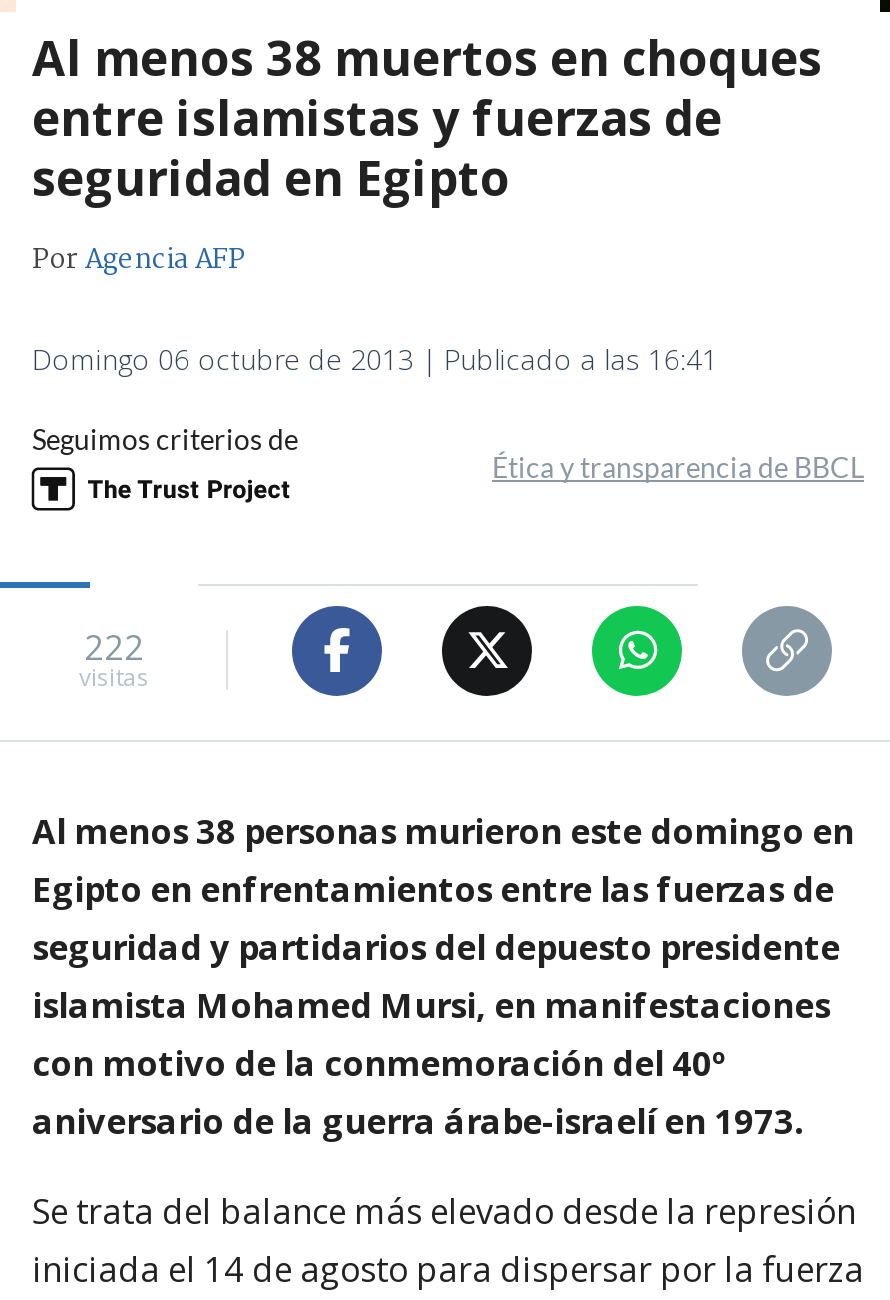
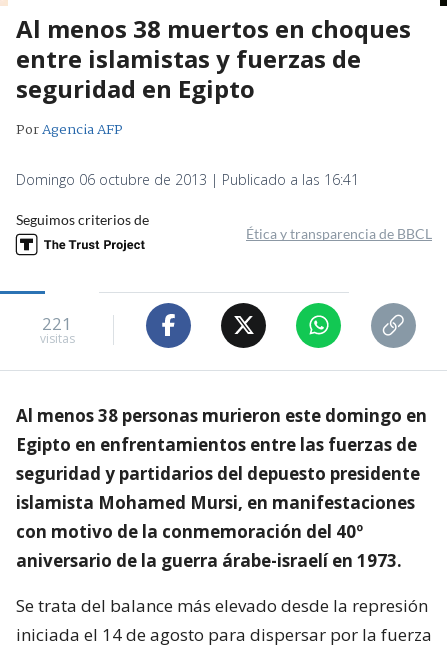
- 222
+ 221
